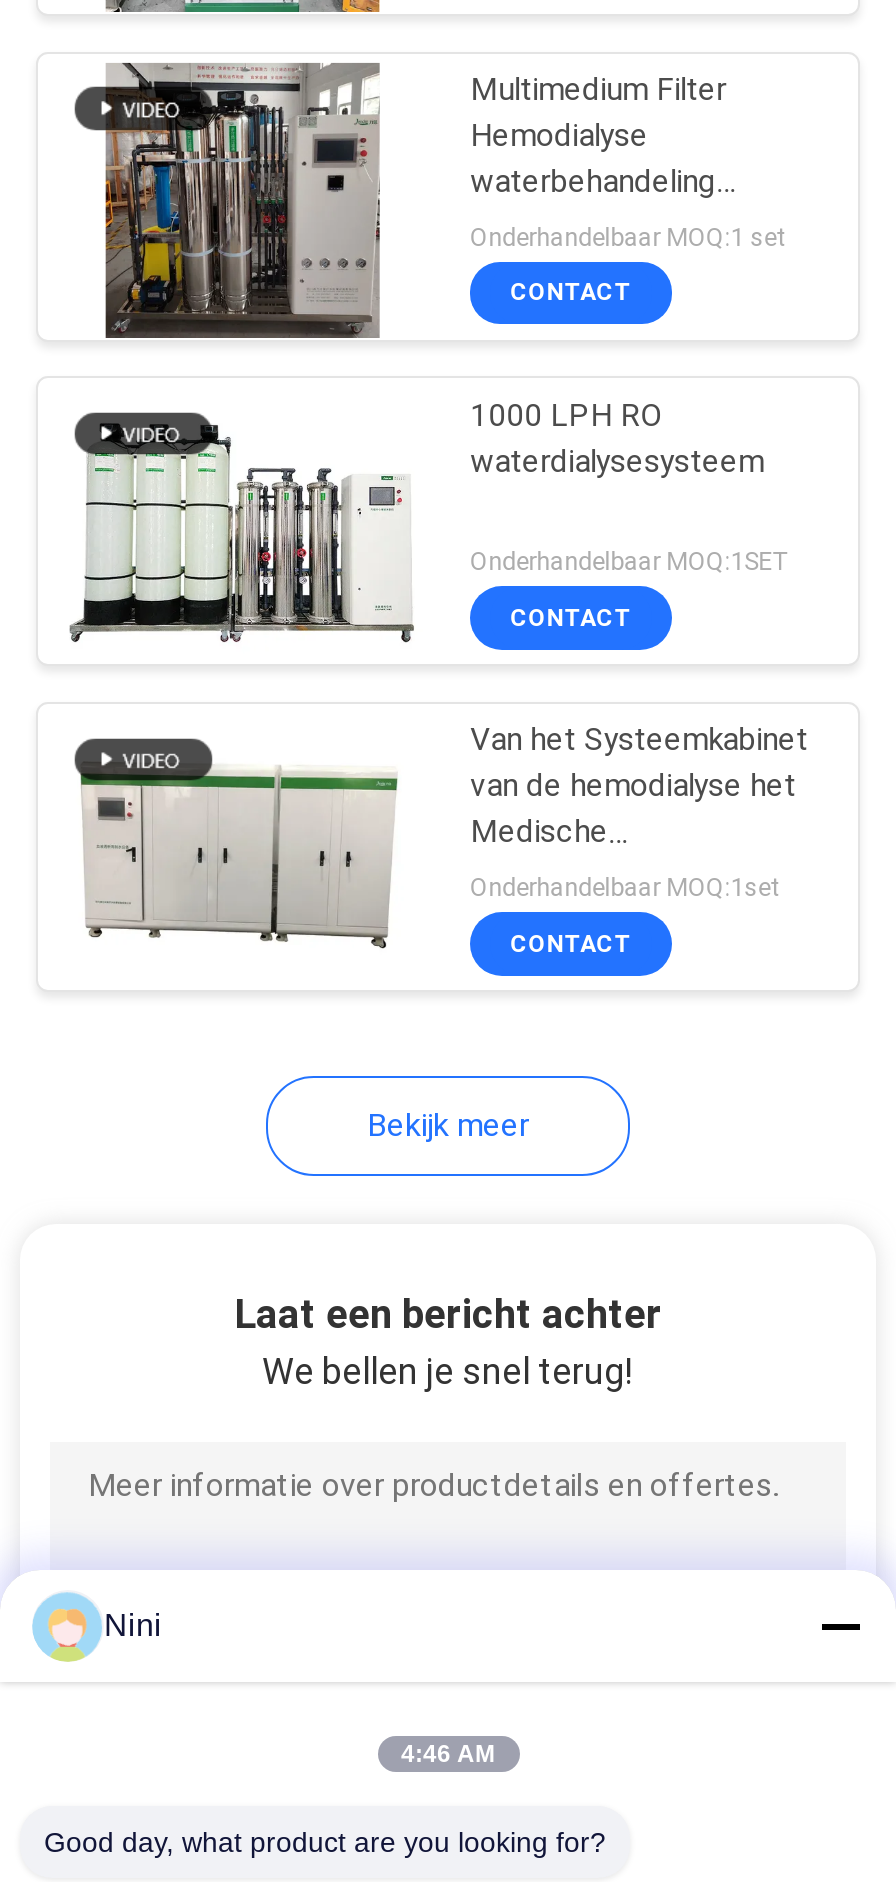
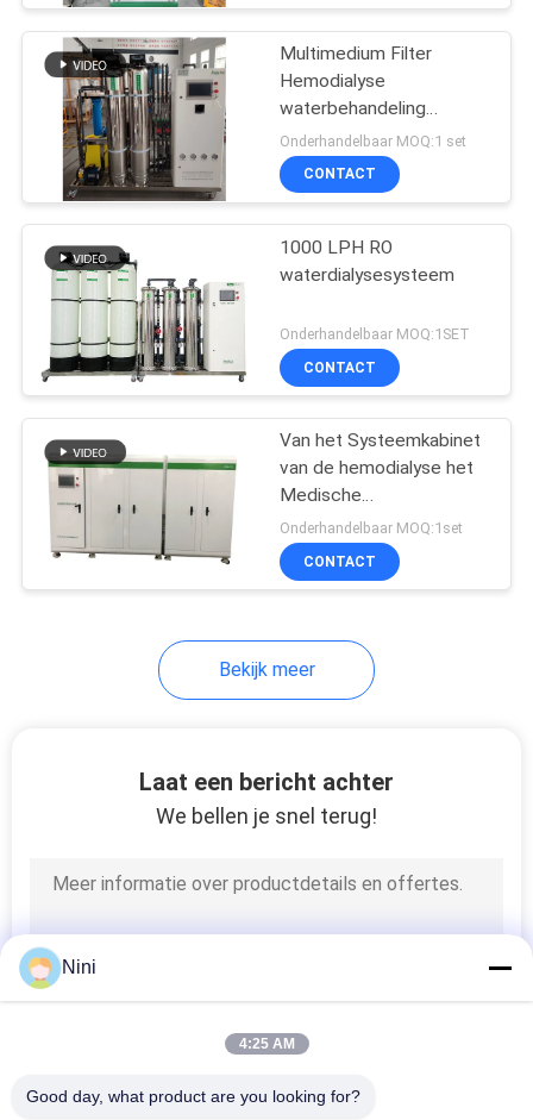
- 4:46 AM
+ 4:25 AM
